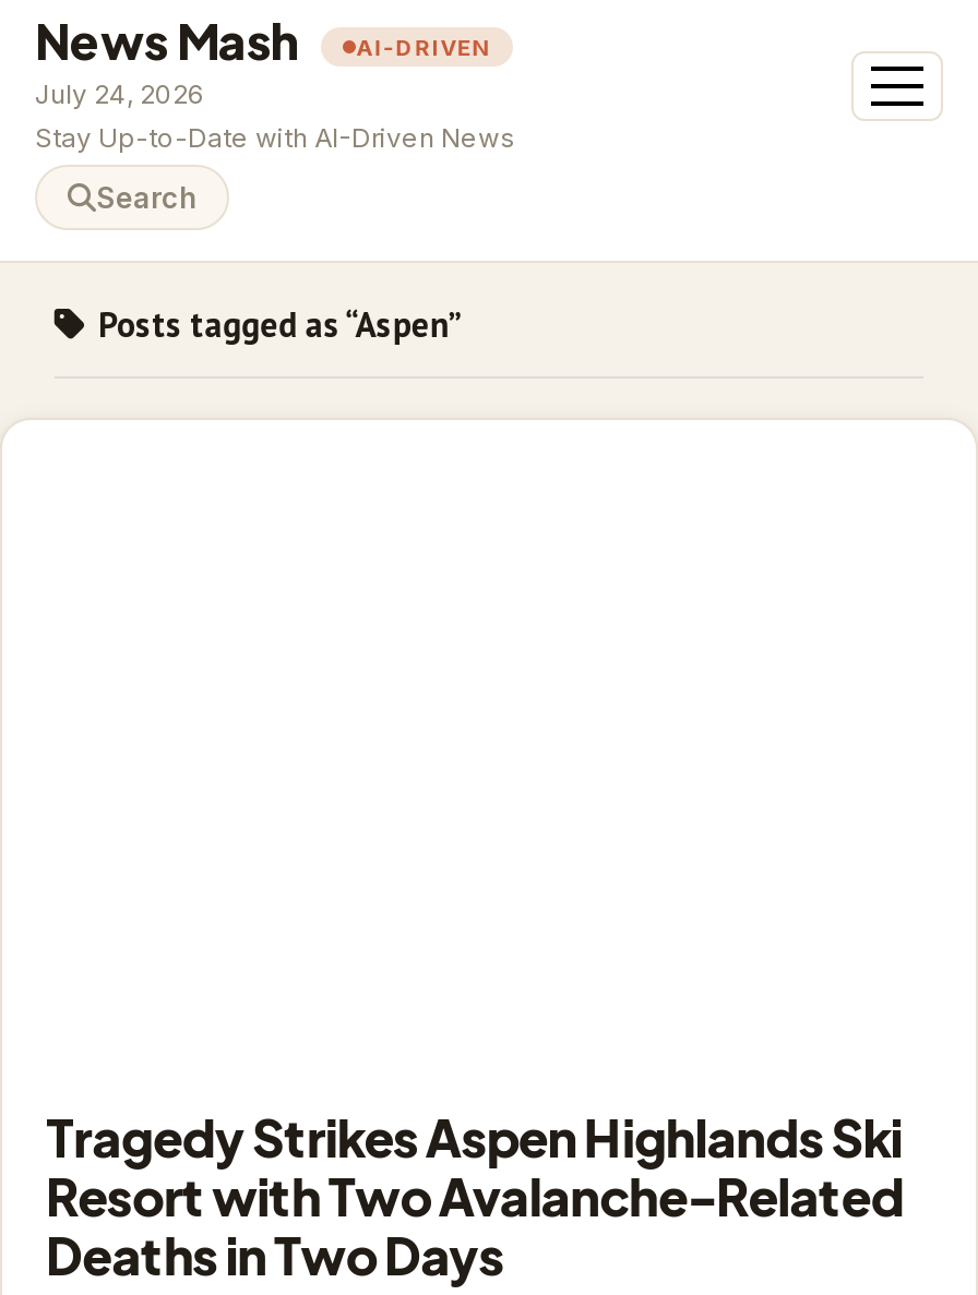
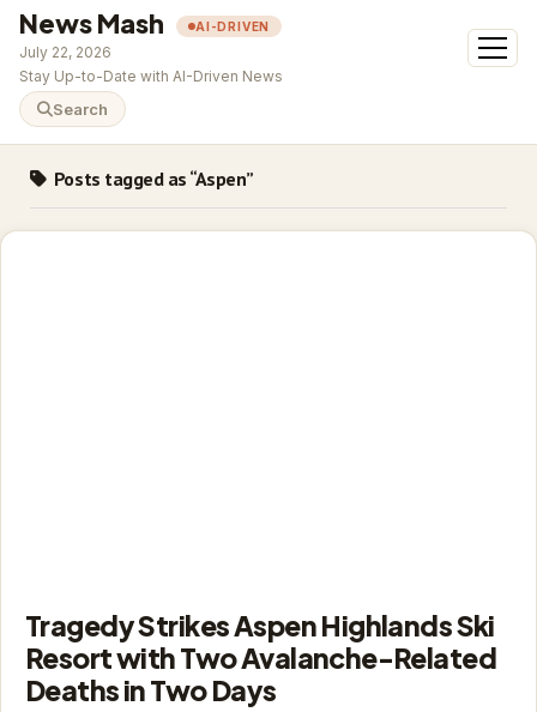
- July 24, 2026
+ July 22, 2026
